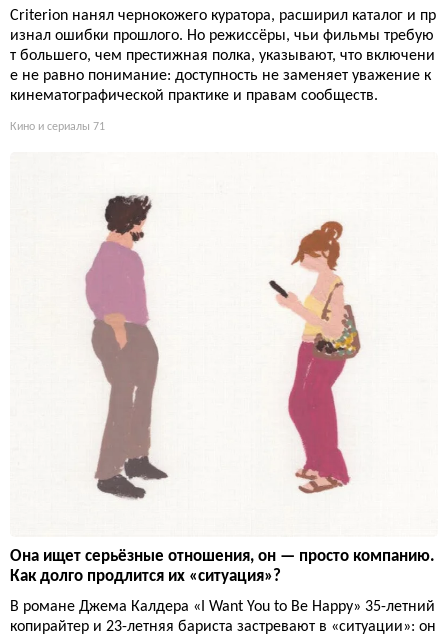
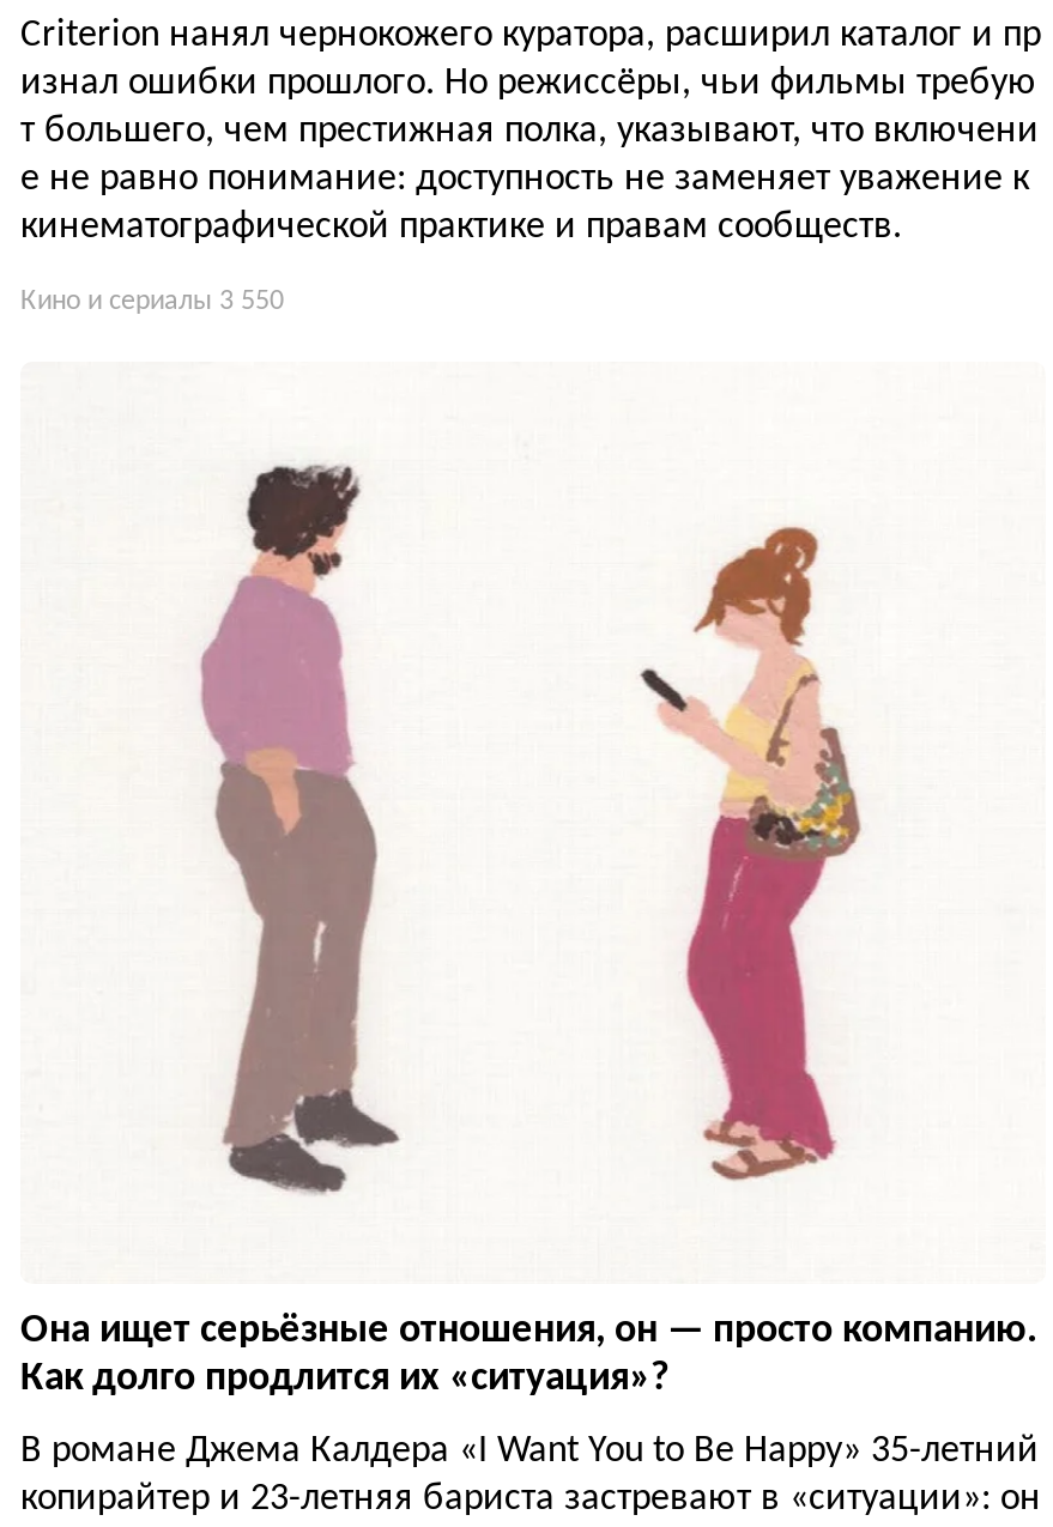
- Кино и сериалы 71
+ Кино и сериалы 3 550
